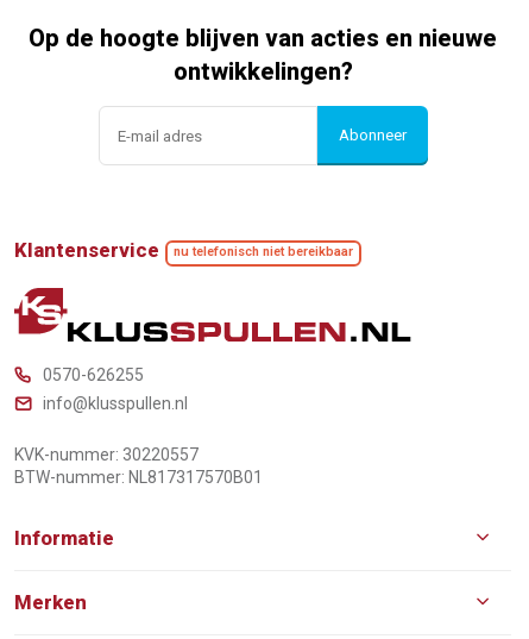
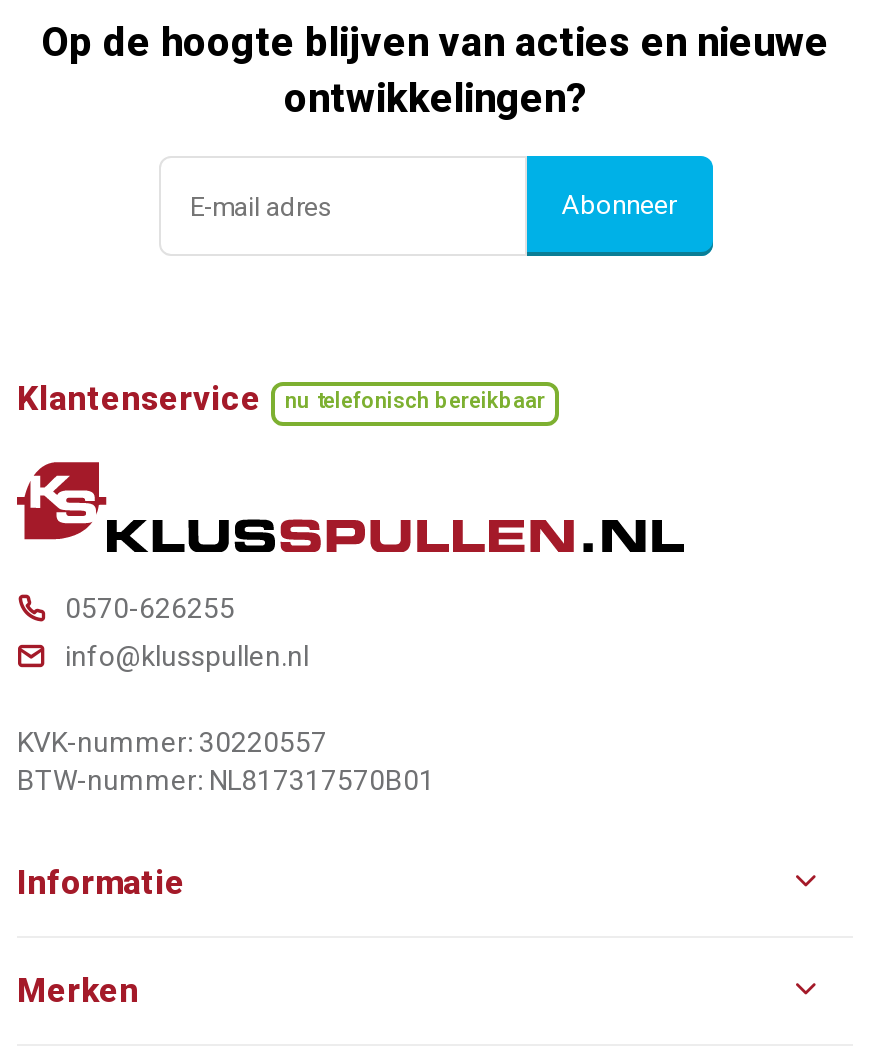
- nu telefonisch niet bereikbaar
+ nu telefonisch bereikbaar
